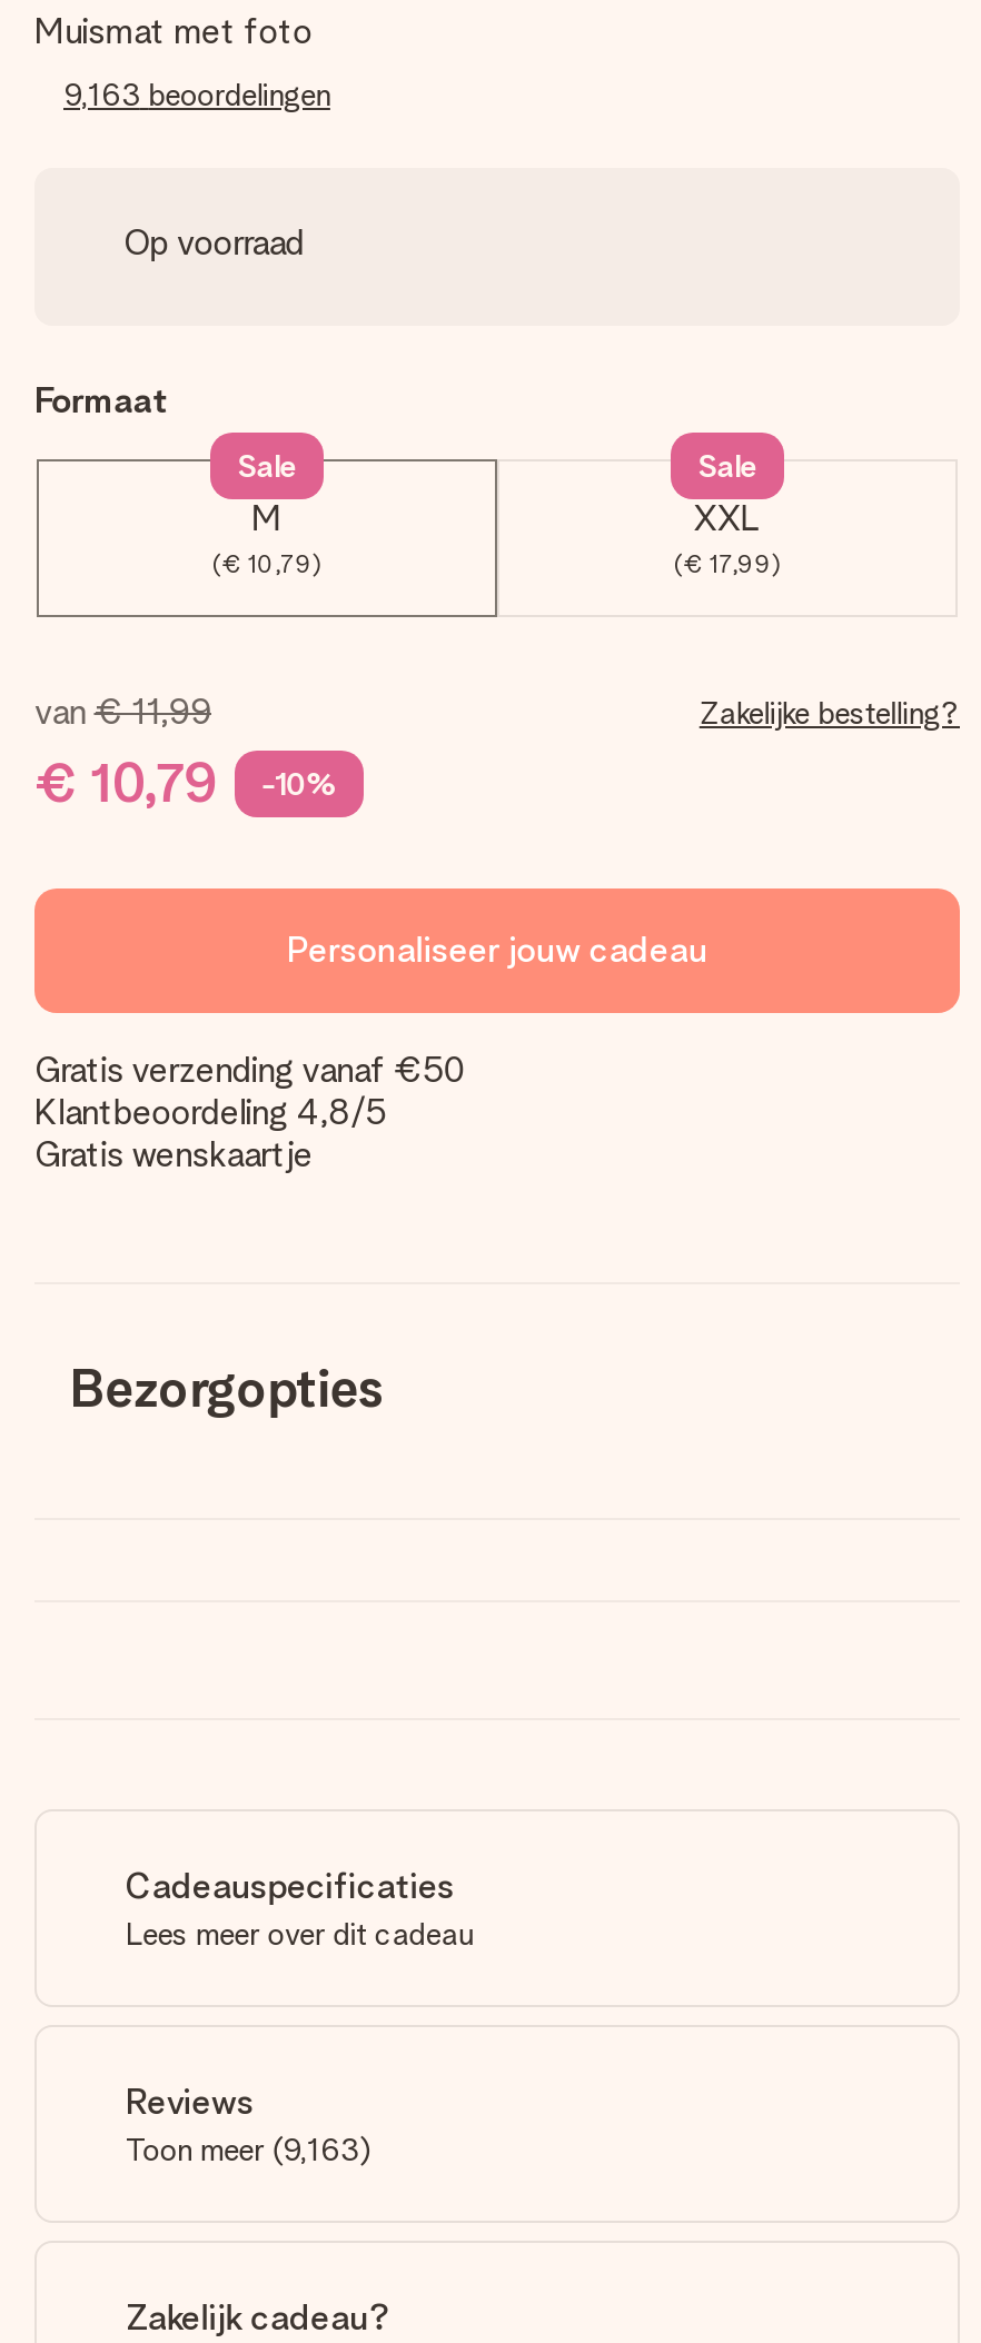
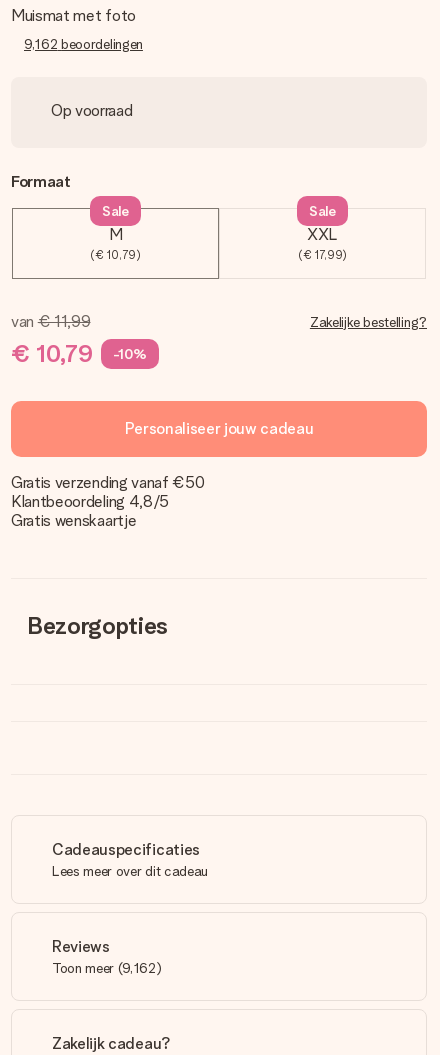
- 9,163 beoordelingen
+ 9,162 beoordelingen

- Toon meer (9,163)
+ Toon meer (9,162)
